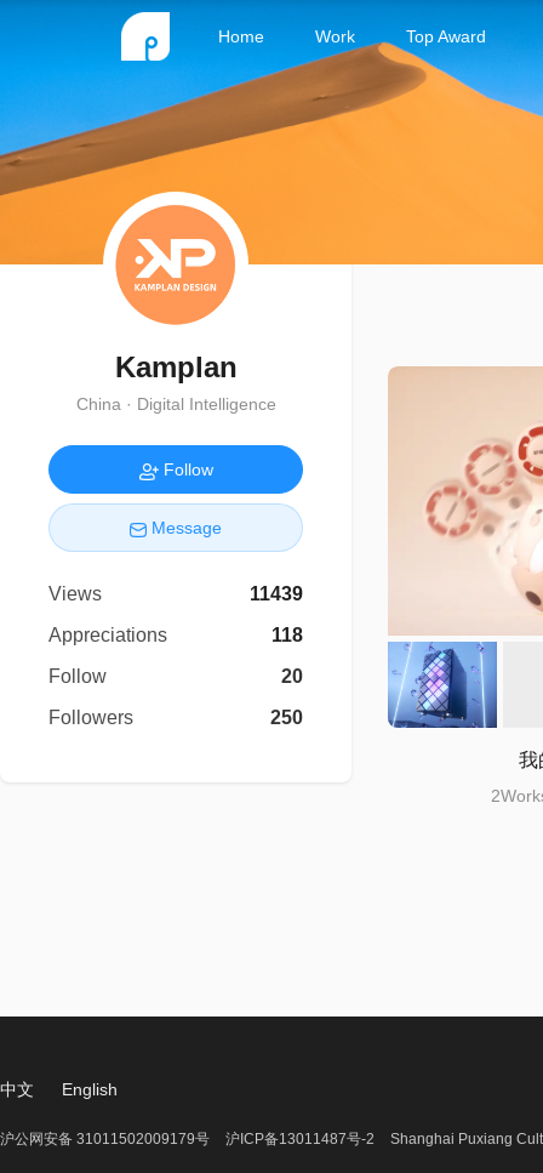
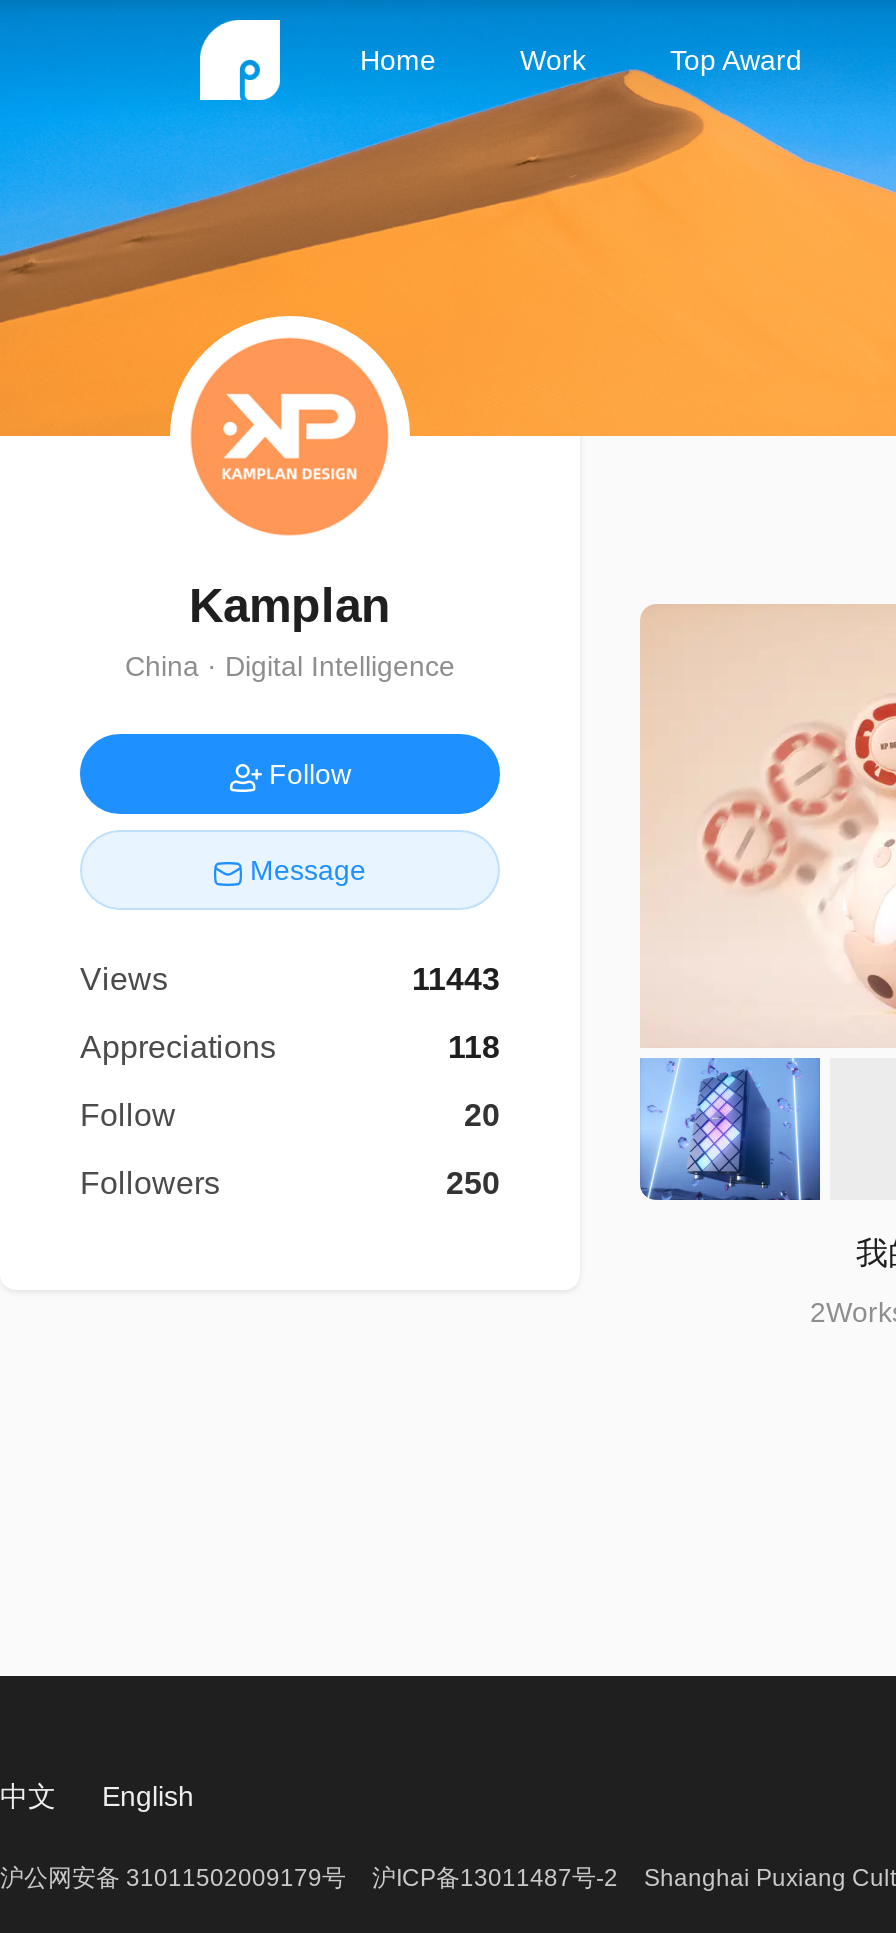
- 11439
+ 11443
